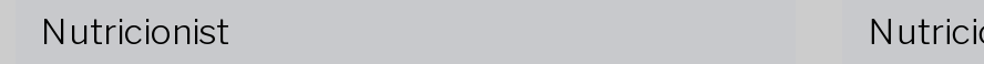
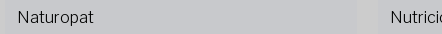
- Nutricionist
+ Naturopat
